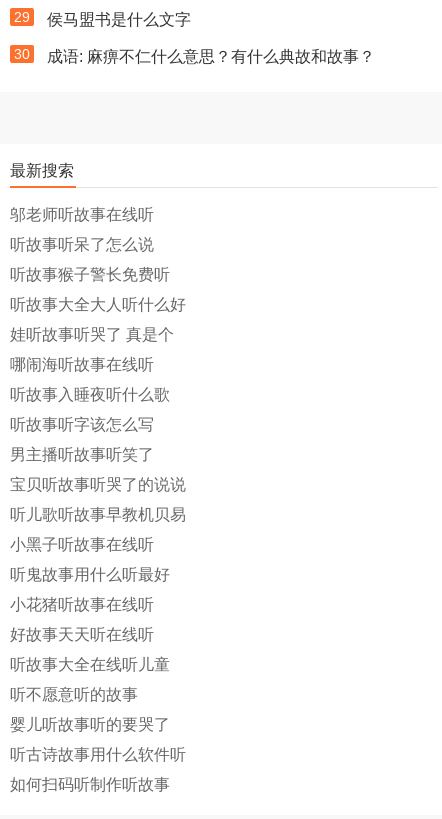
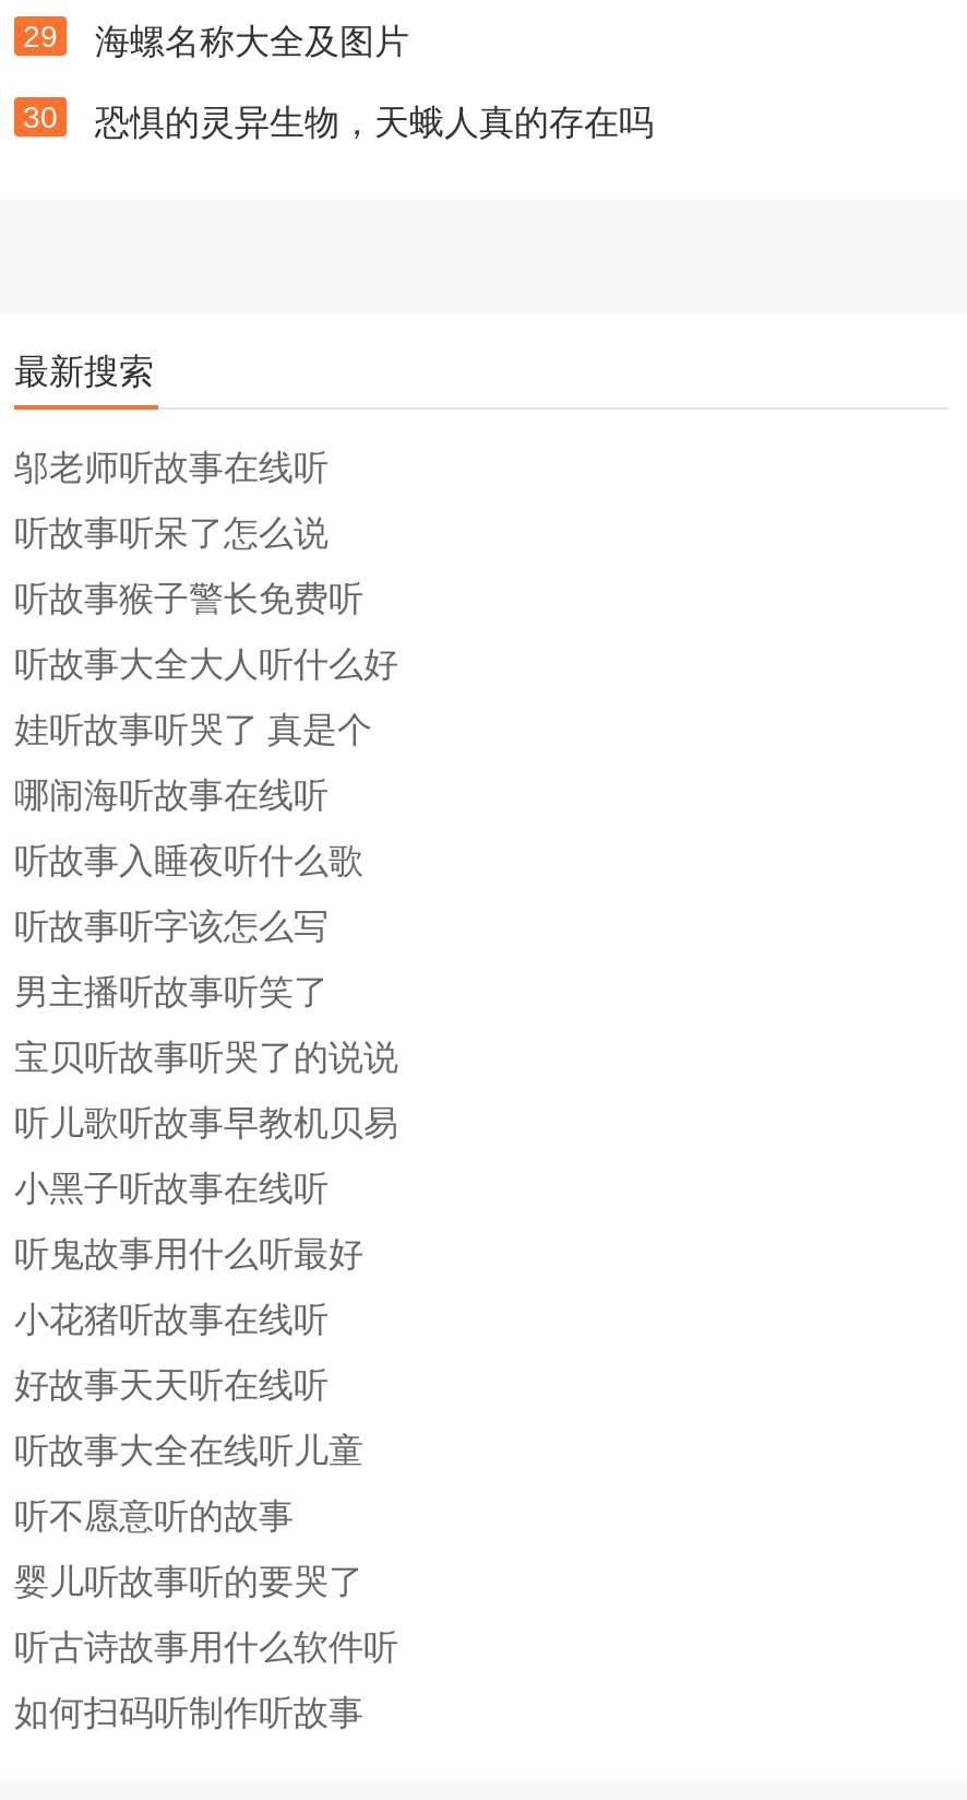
- 侯马盟书是什么文字
+ 海螺名称大全及图片

- 成语: 麻痹不仁什么意思？有什么典故和故事？
+ 恐惧的灵异生物，天蛾人真的存在吗
